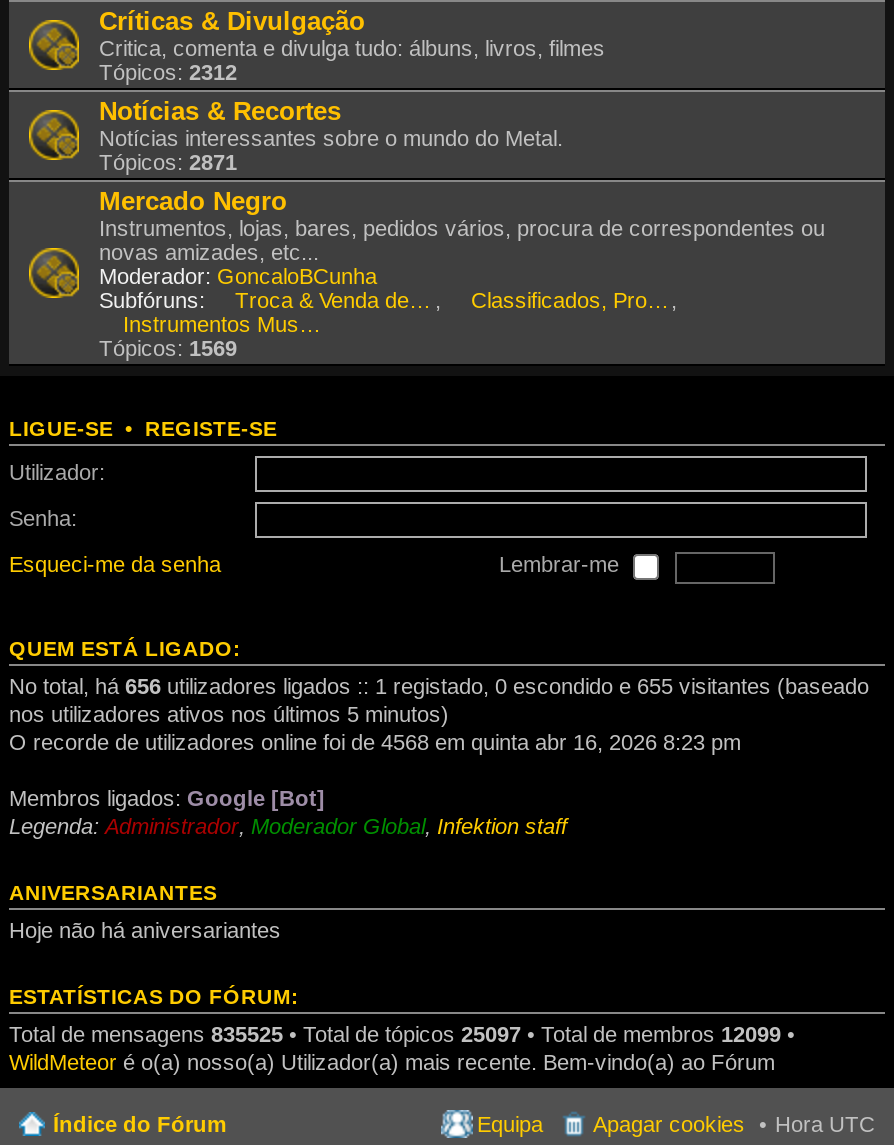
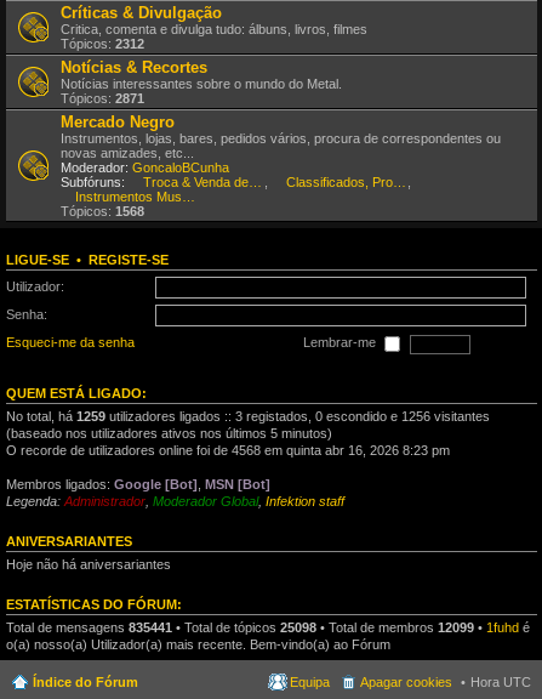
- Tópicos: 1569
+ Tópicos: 1568

- No total, há 656 utilizadores ligados :: 1 registado, 0 escondido e 655 visitantes (baseado
- nos utilizadores ativos nos últimos 5 minutos)
+ No total, há 1259 utilizadores ligados :: 3 registados, 0 escondido e 1256 visitantes
+ (baseado nos utilizadores ativos nos últimos 5 minutos)

- Membros ligados: Google [Bot]
+ Membros ligados: Google [Bot], MSN [Bot]

- Total de mensagens 835525 • Total de tópicos 25097 • Total de membros 12099 •
- WildMeteor é o(a) nosso(a) Utilizador(a) mais recente. Bem-vindo(a) ao Fórum
+ Total de mensagens 835441 • Total de tópicos 25098 • Total de membros 12099 • 1fuhd é
+ o(a) nosso(a) Utilizador(a) mais recente. Bem-vindo(a) ao Fórum
